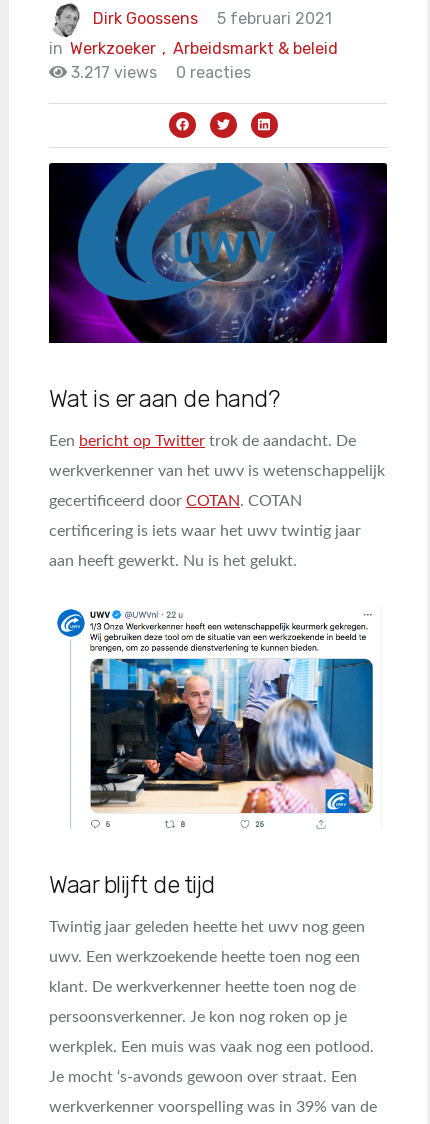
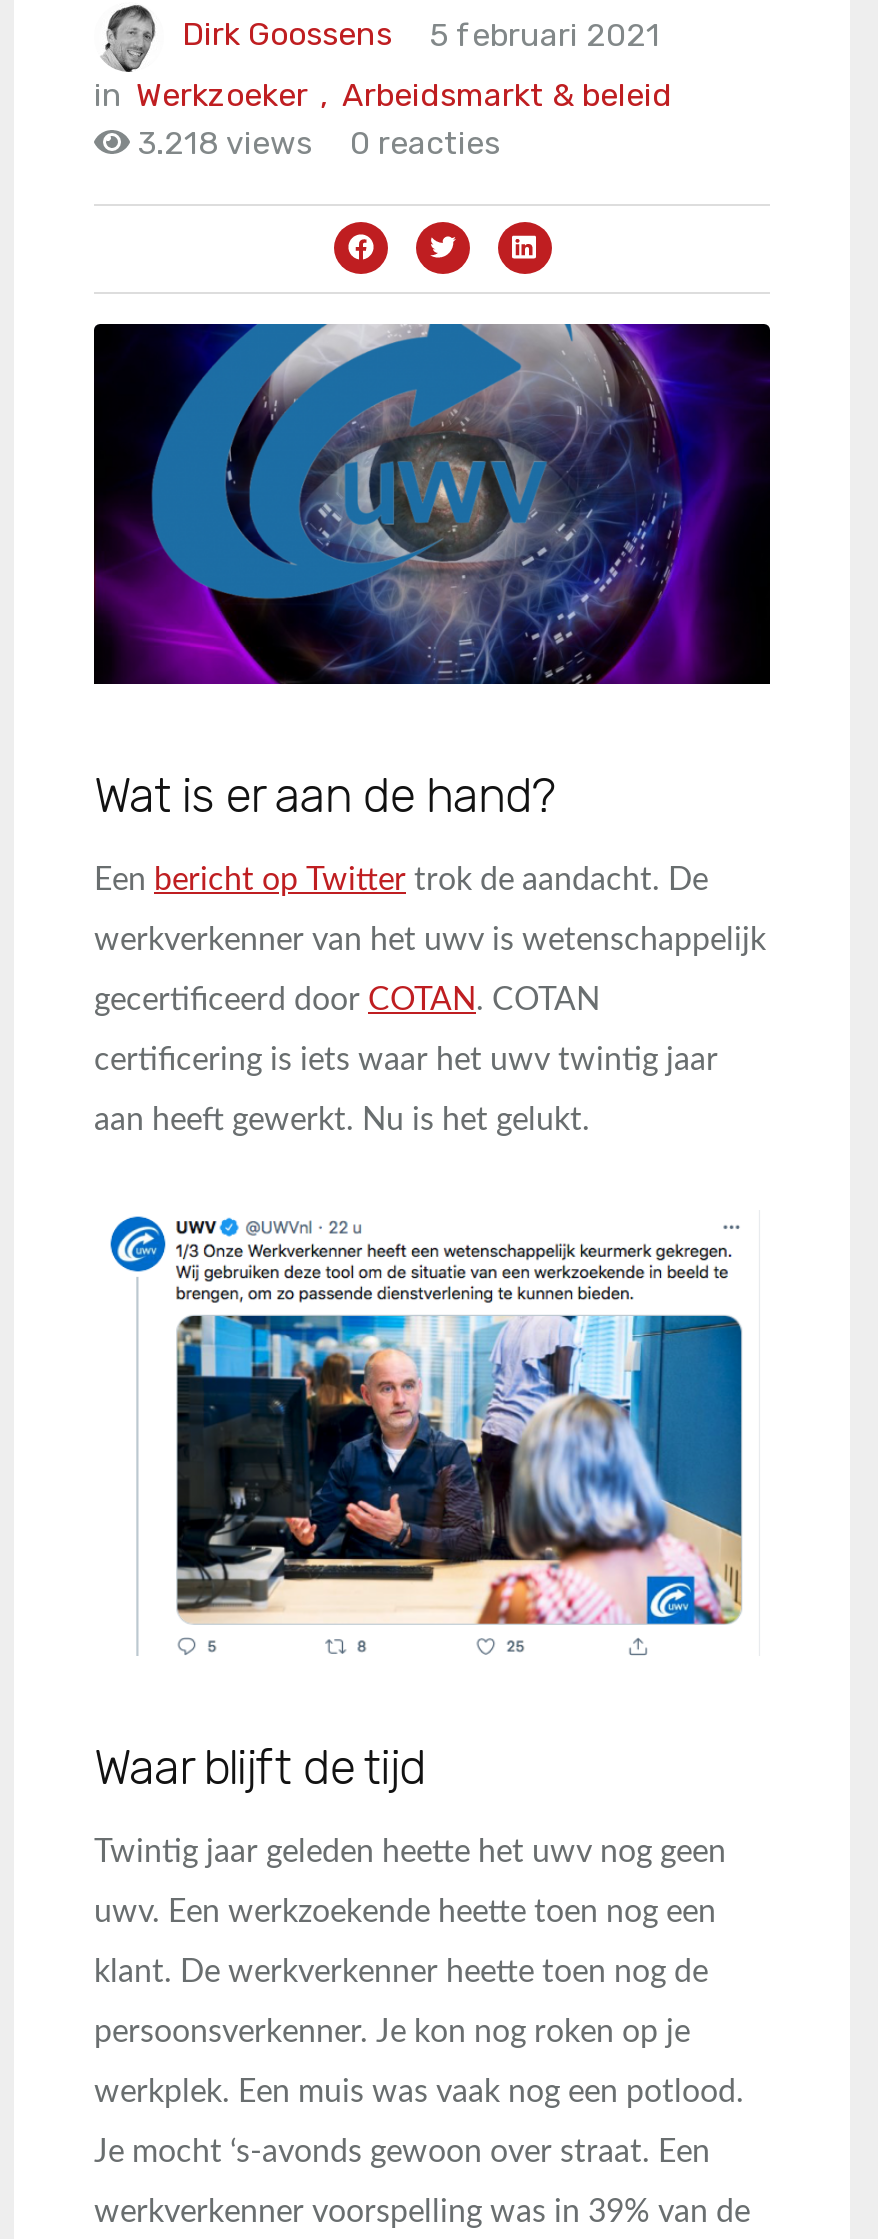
- 3.217 views 0 reacties
+ 3.218 views 0 reacties
